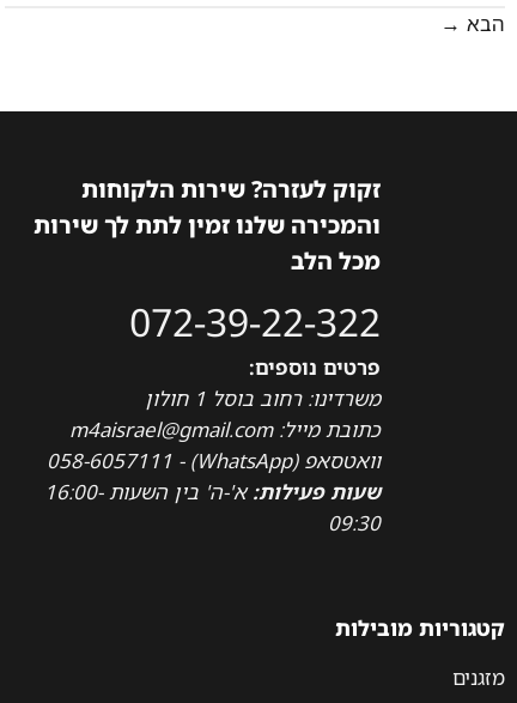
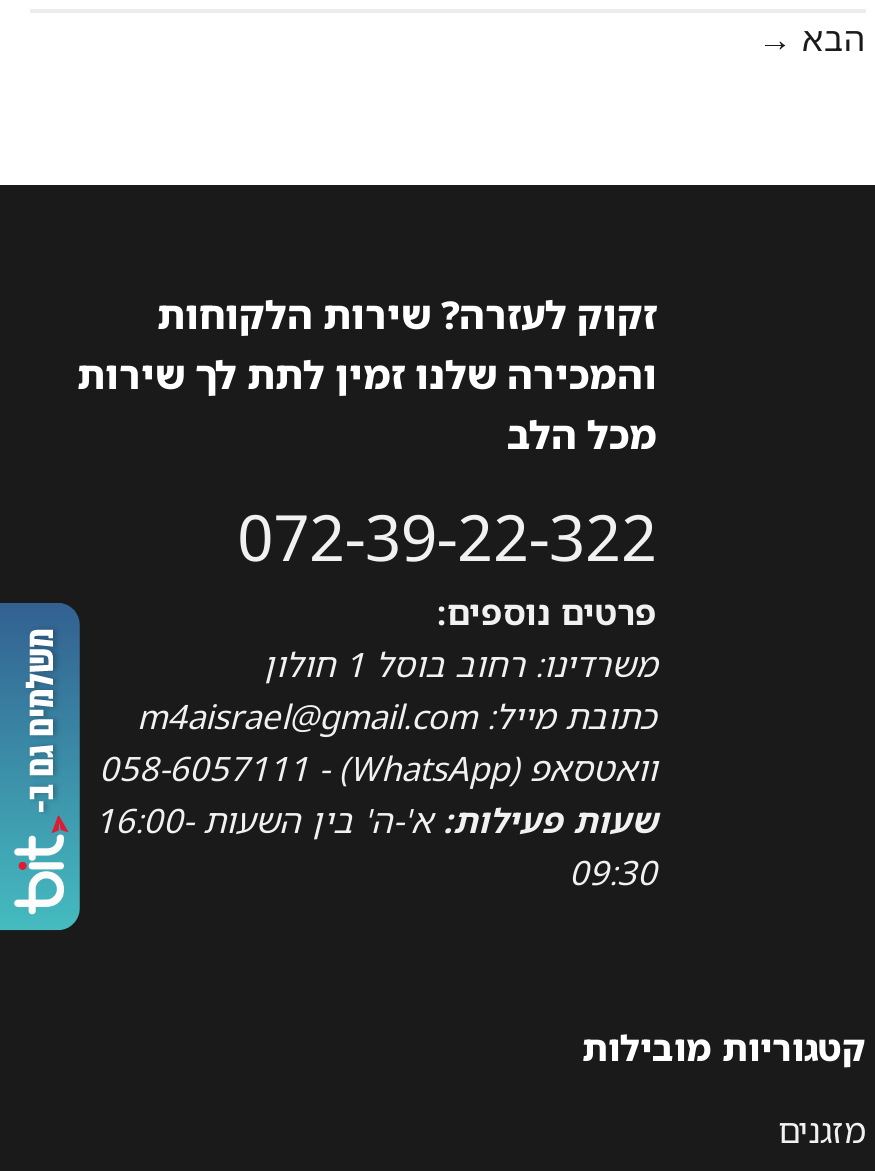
+ [image]
